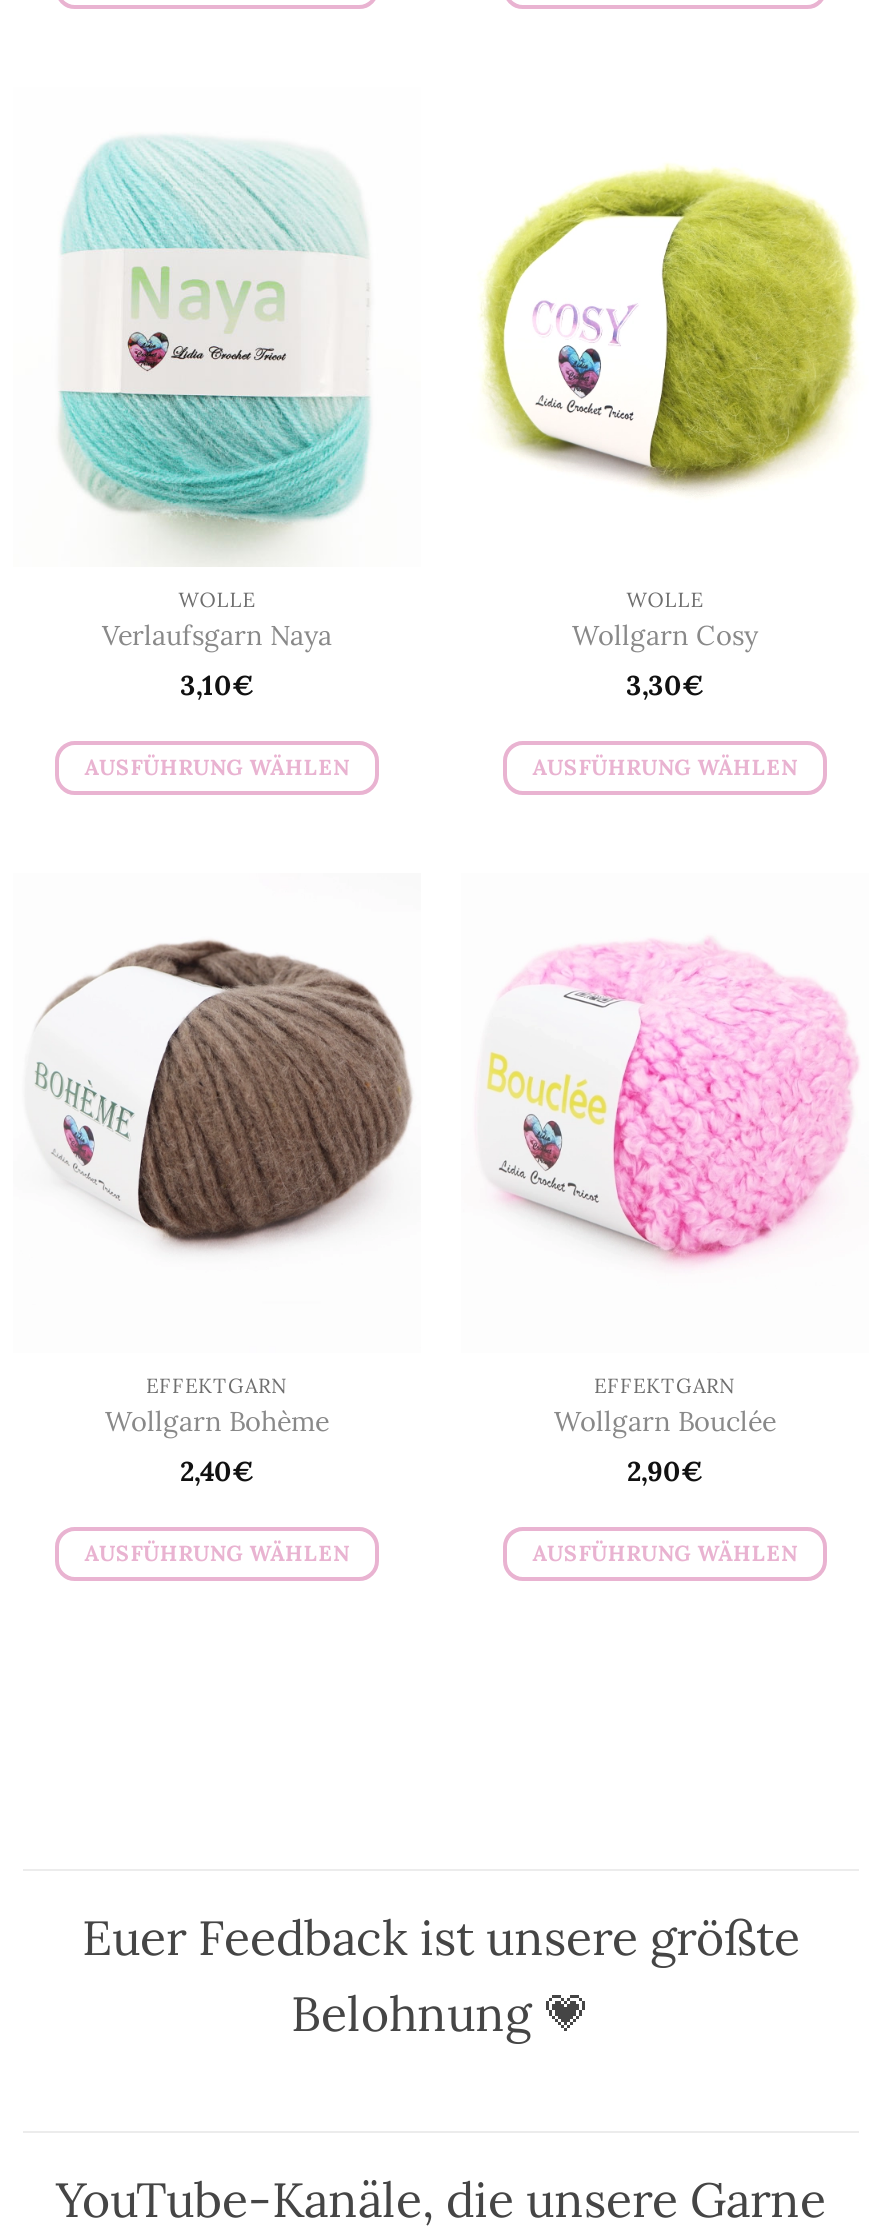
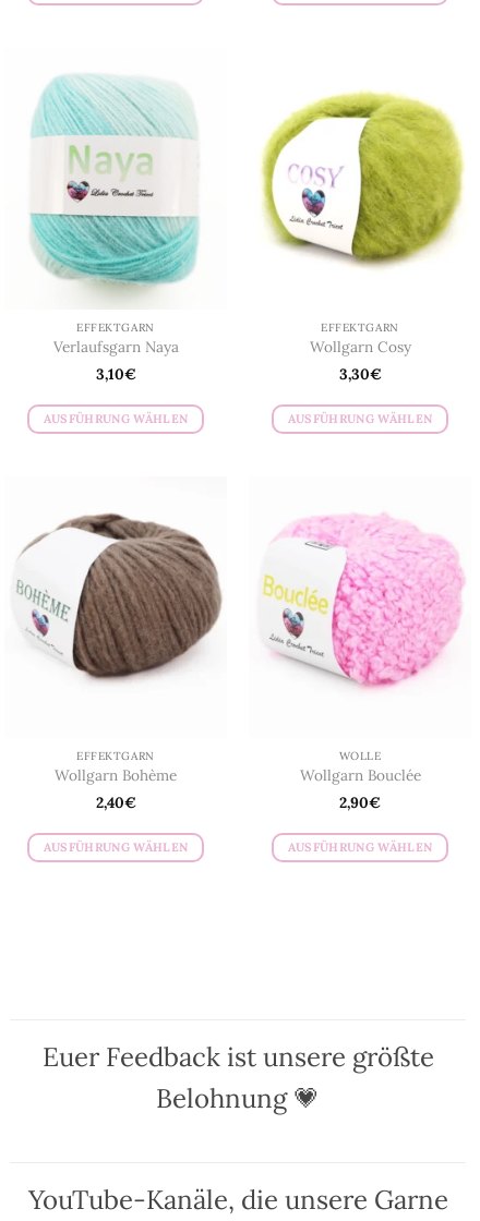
- WOLLE
+ EFFEKTGARN

- WOLLE
+ EFFEKTGARN

- EFFEKTGARN
+ WOLLE
